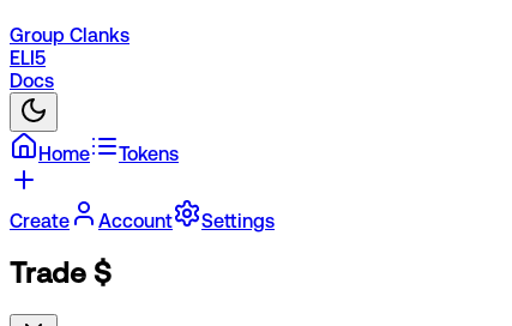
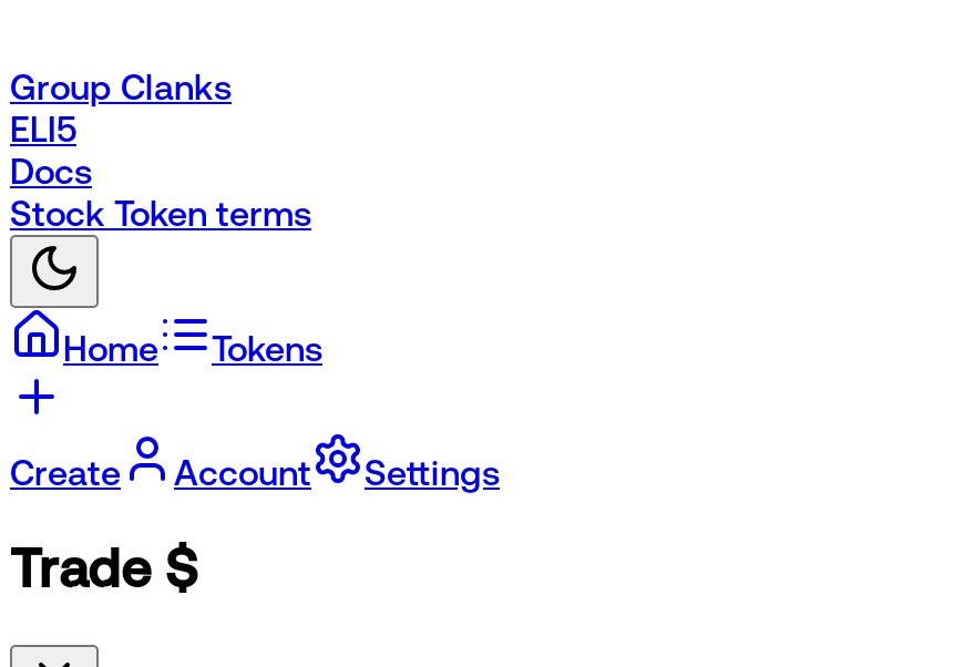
+ Stock Token terms
